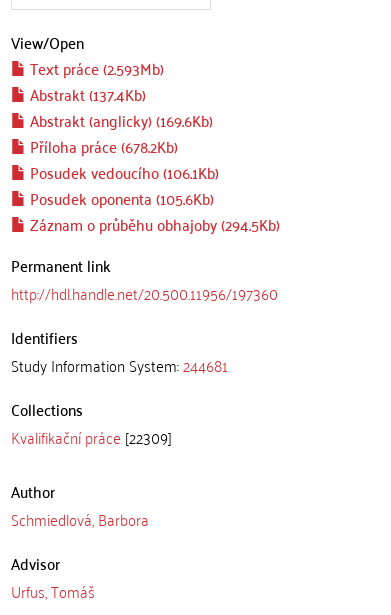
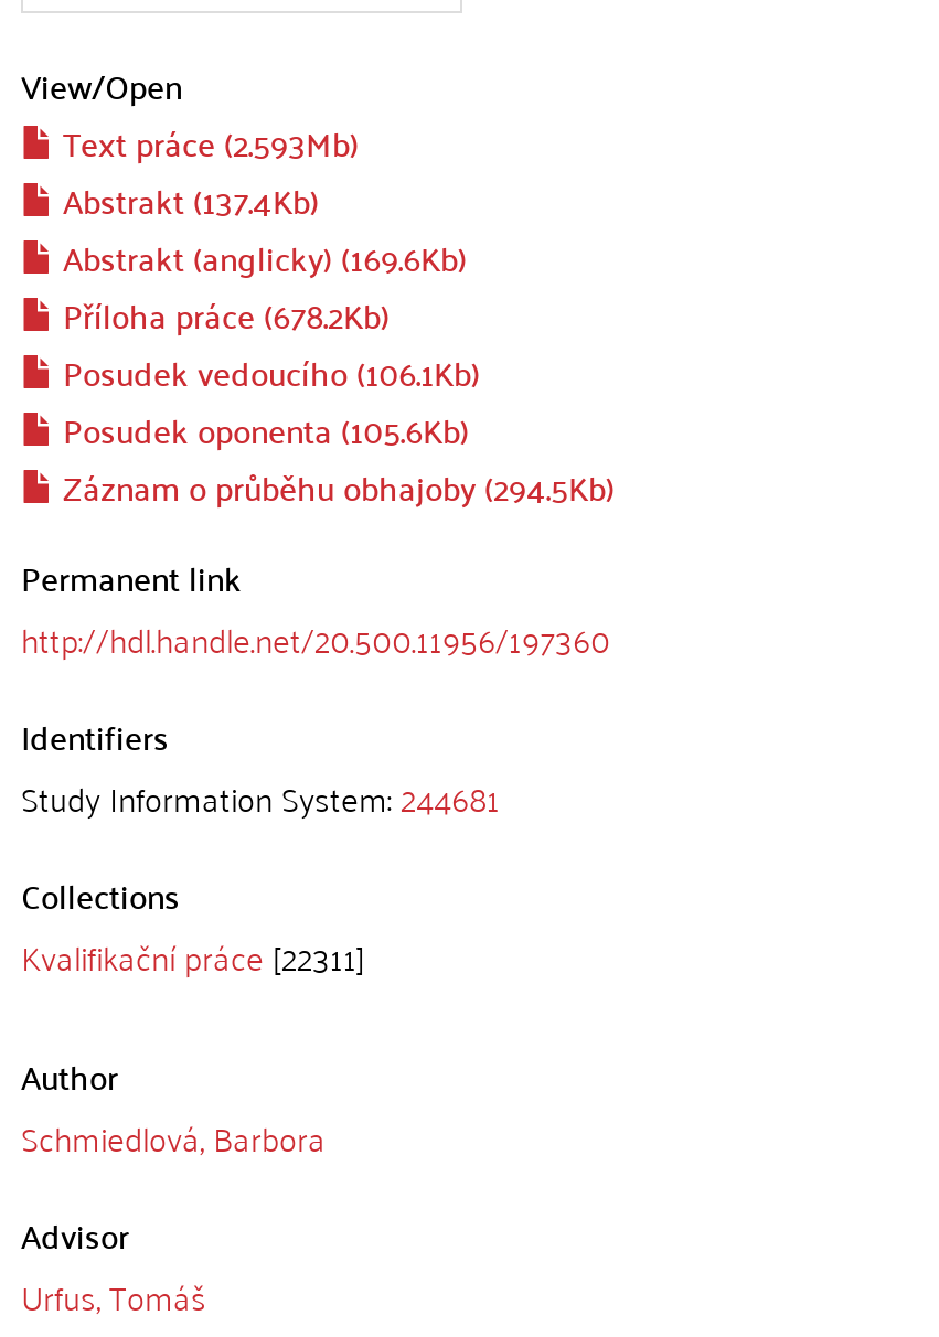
- Kvalifikační práce [22309]
+ Kvalifikační práce [22311]
